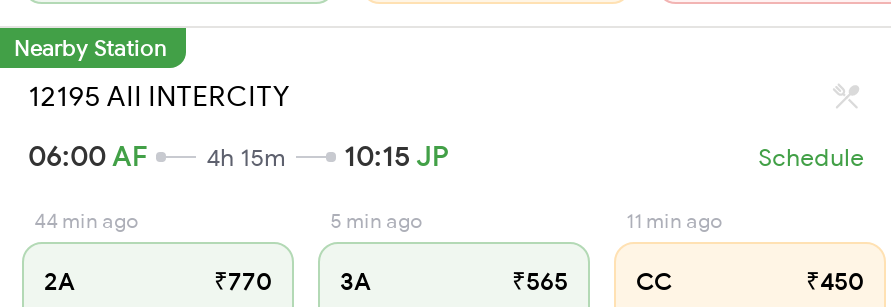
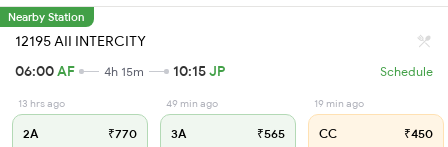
- 44 min ago
+ 13 hrs ago

- 5 min ago
+ 49 min ago

- 11 min ago
+ 19 min ago
